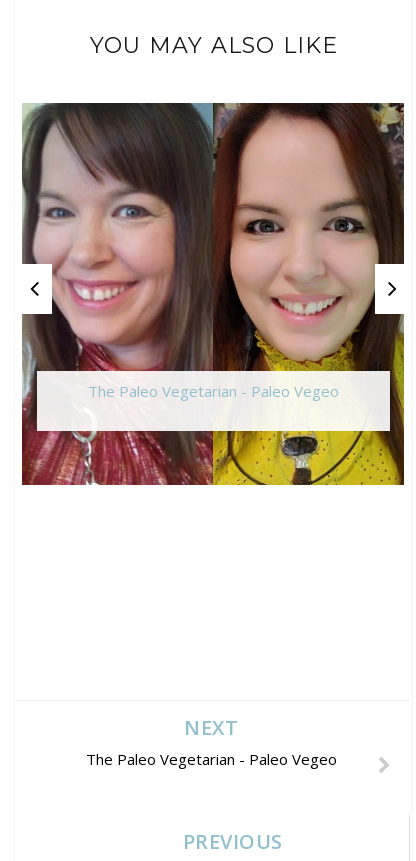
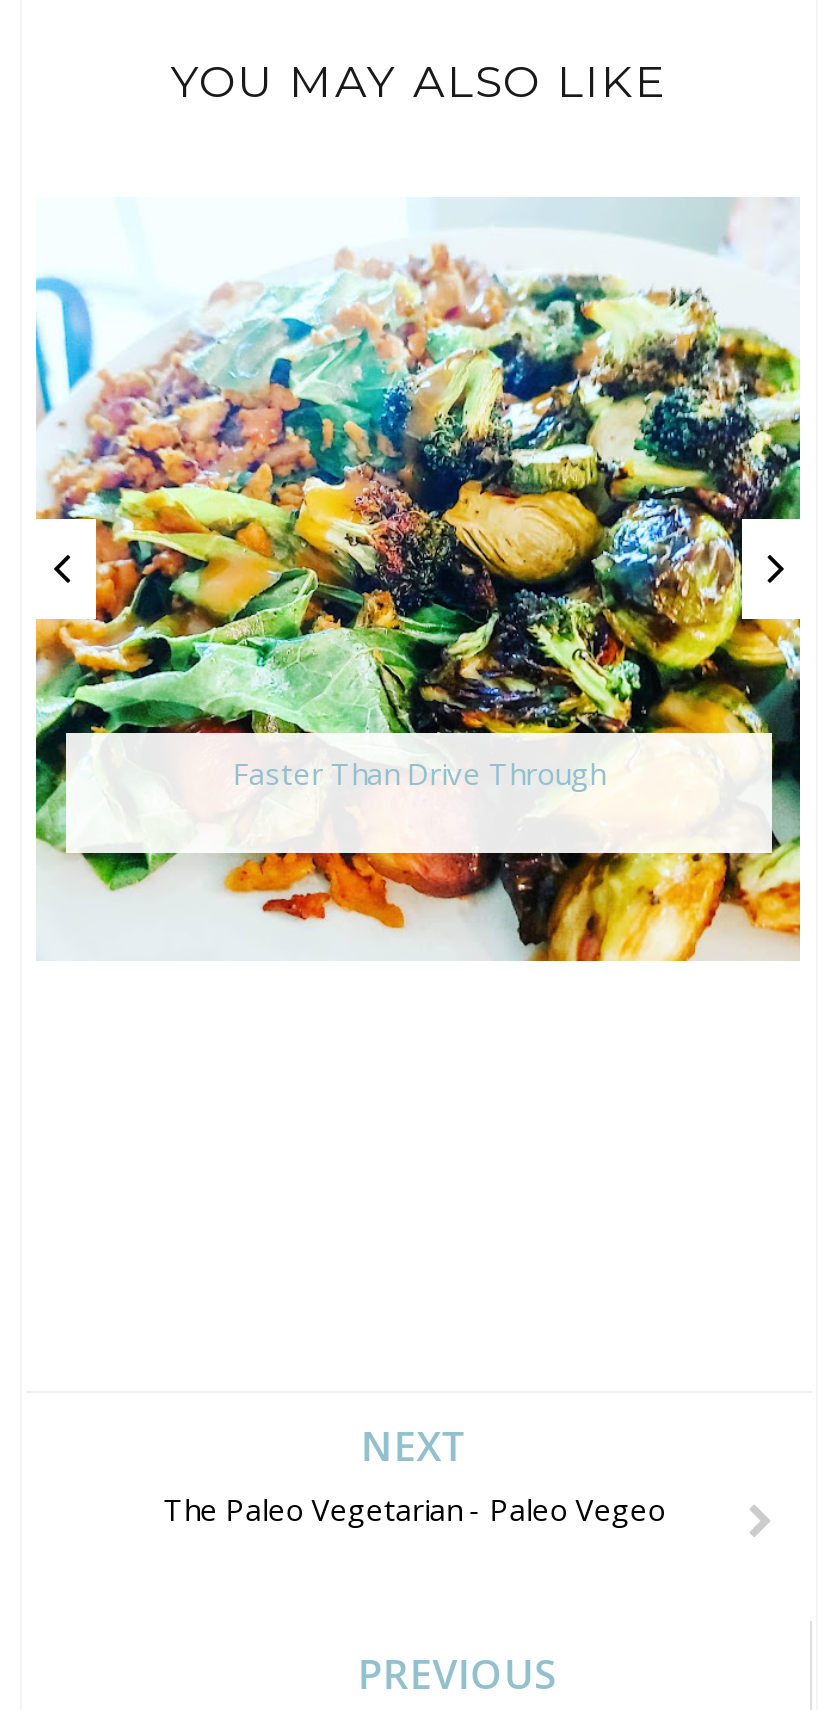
- [image]
- The Paleo Vegetarian - Paleo Vegeo
+ [image]
+ Faster Than Drive Through
